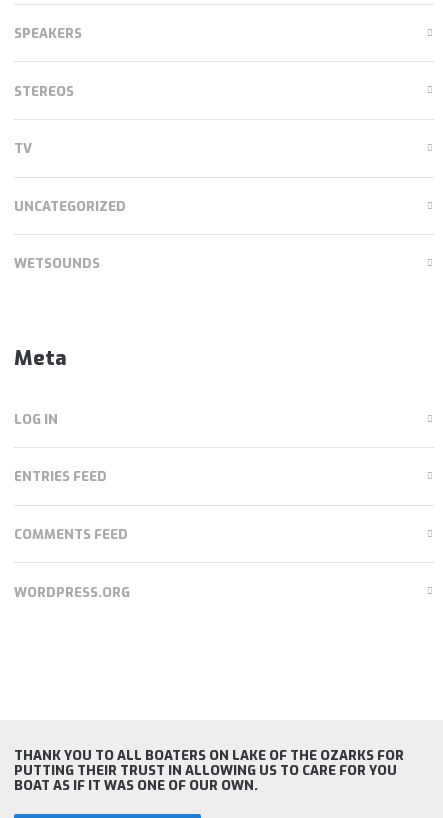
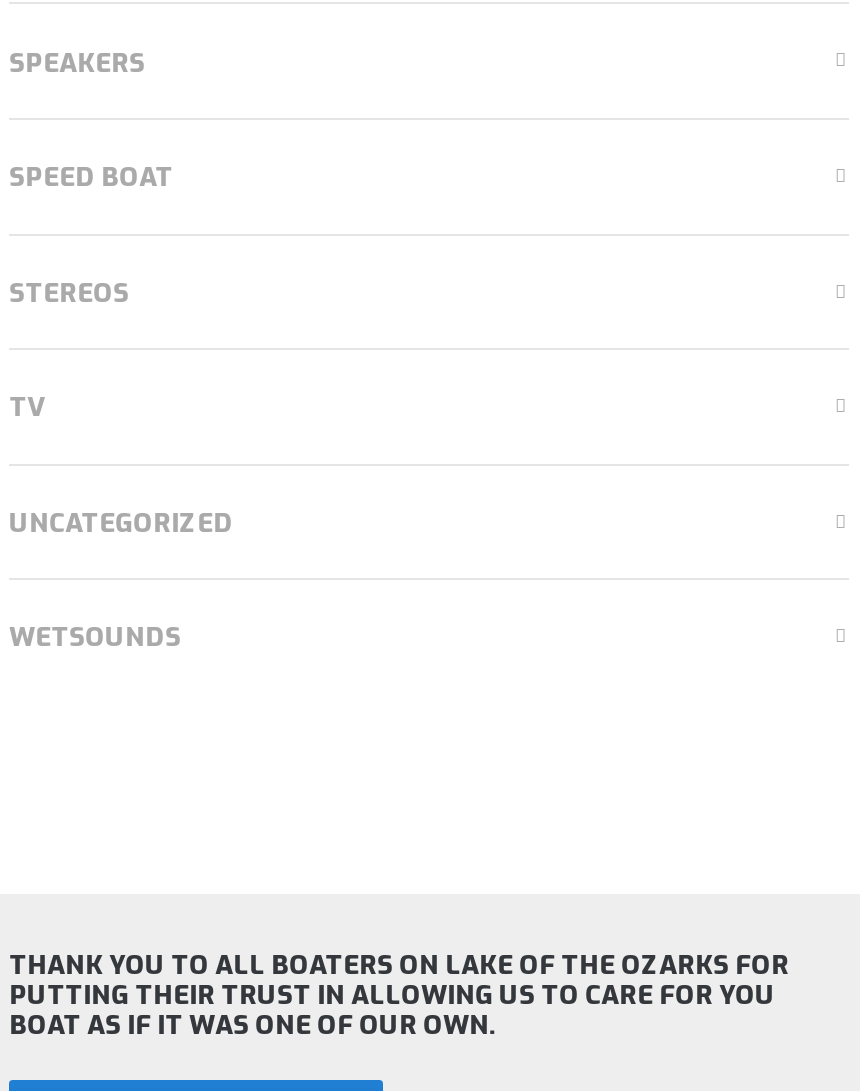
+ SPEED BOAT

moved down: STEREOS | TV | UNCATEGORIZED | WETSOUNDS

- Meta
- LOG IN
- ENTRIES FEED
- COMMENTS FEED
- WORDPRESS.ORG
